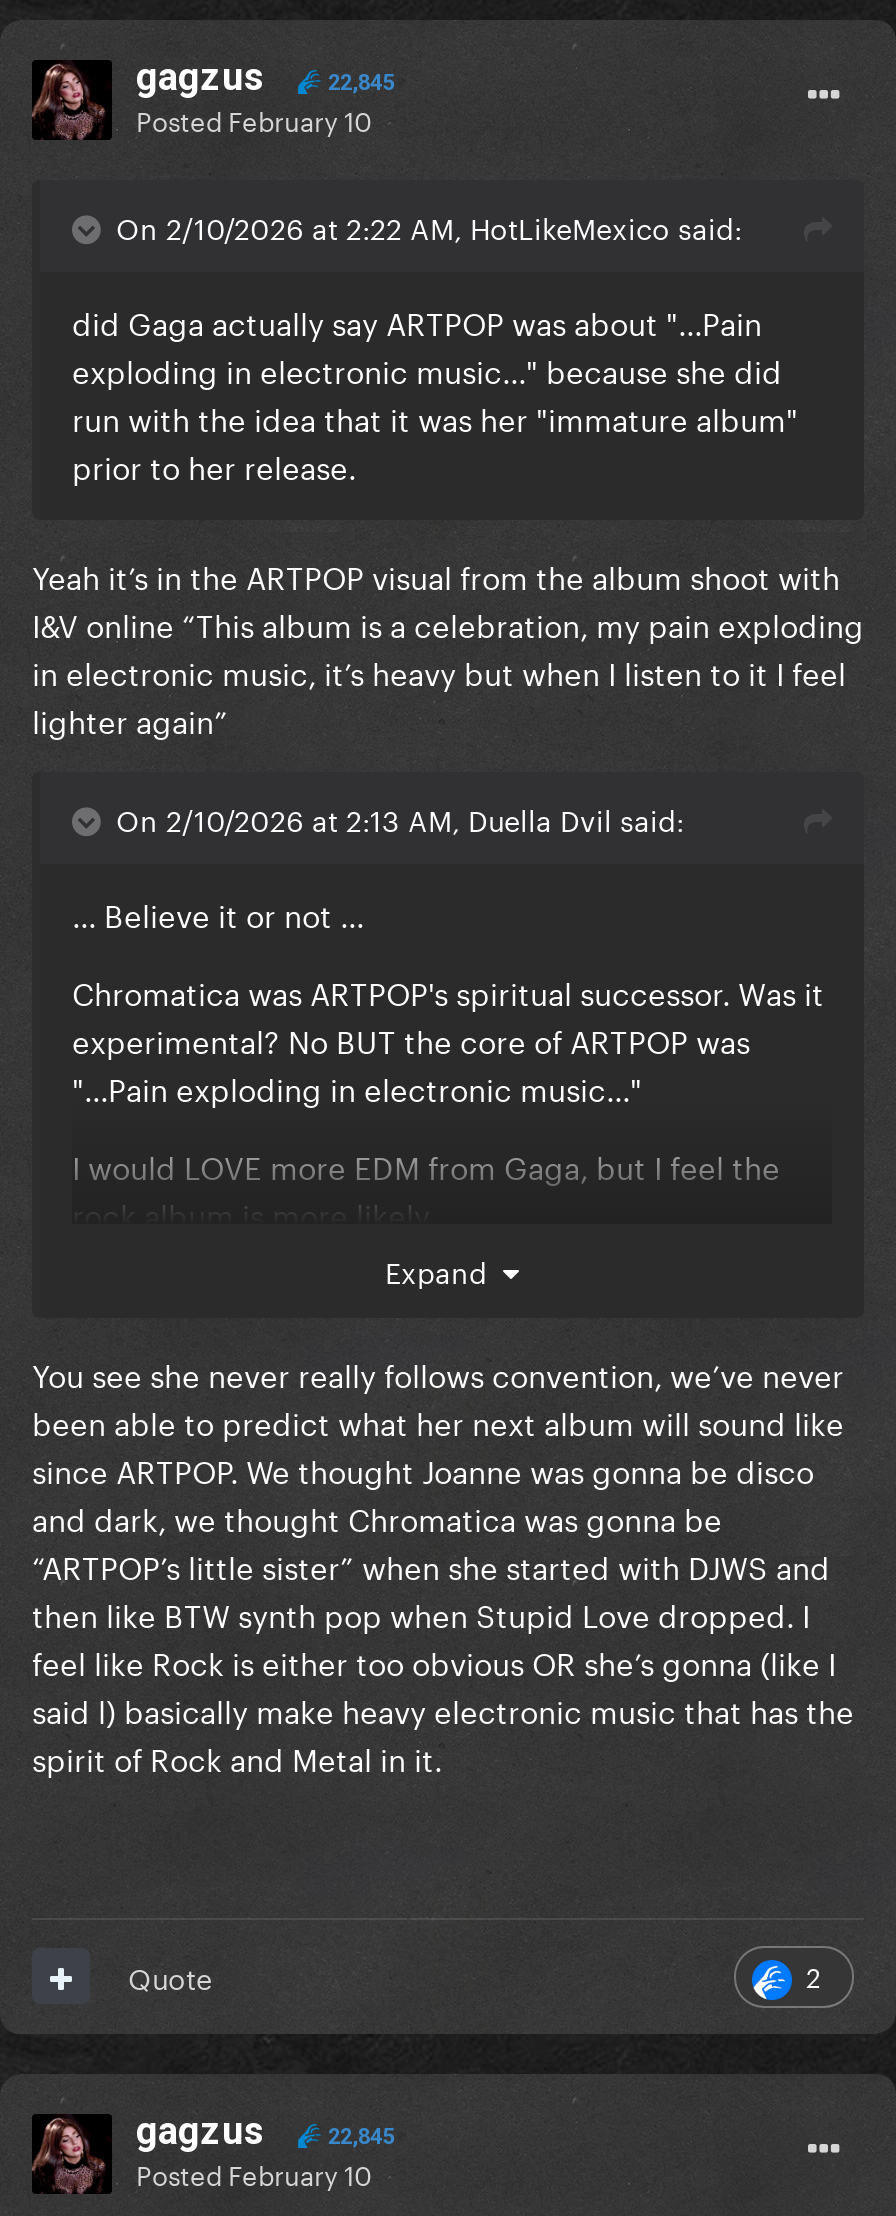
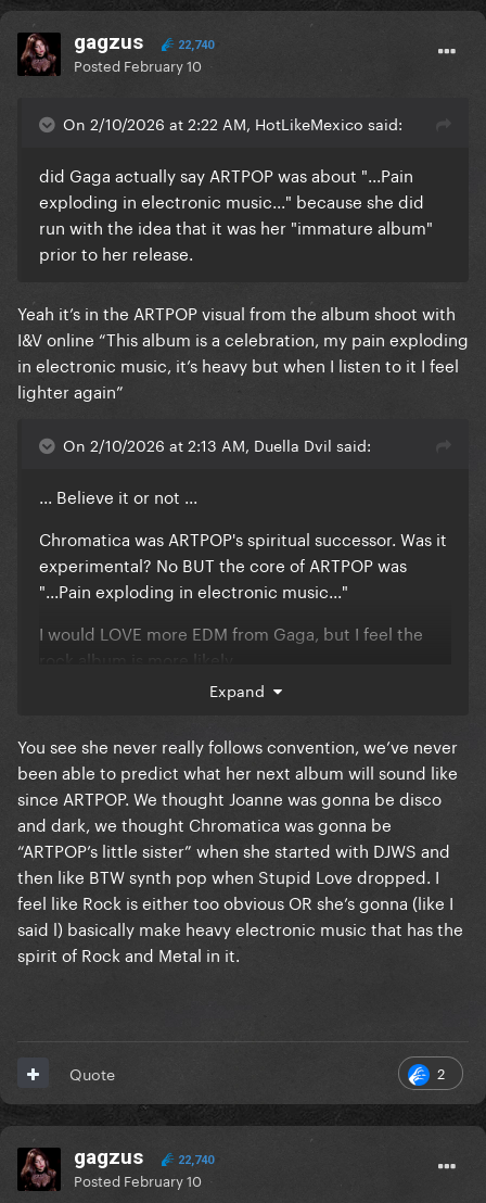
- [image]
+ [image]

- 22,845
+ 22,740

- [image]
+ [image]

- 22,845
+ 22,740
